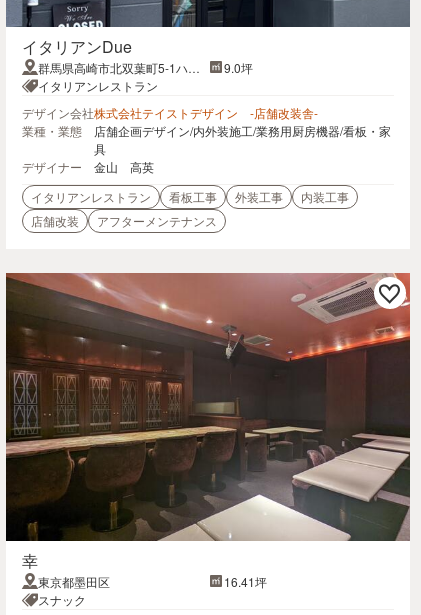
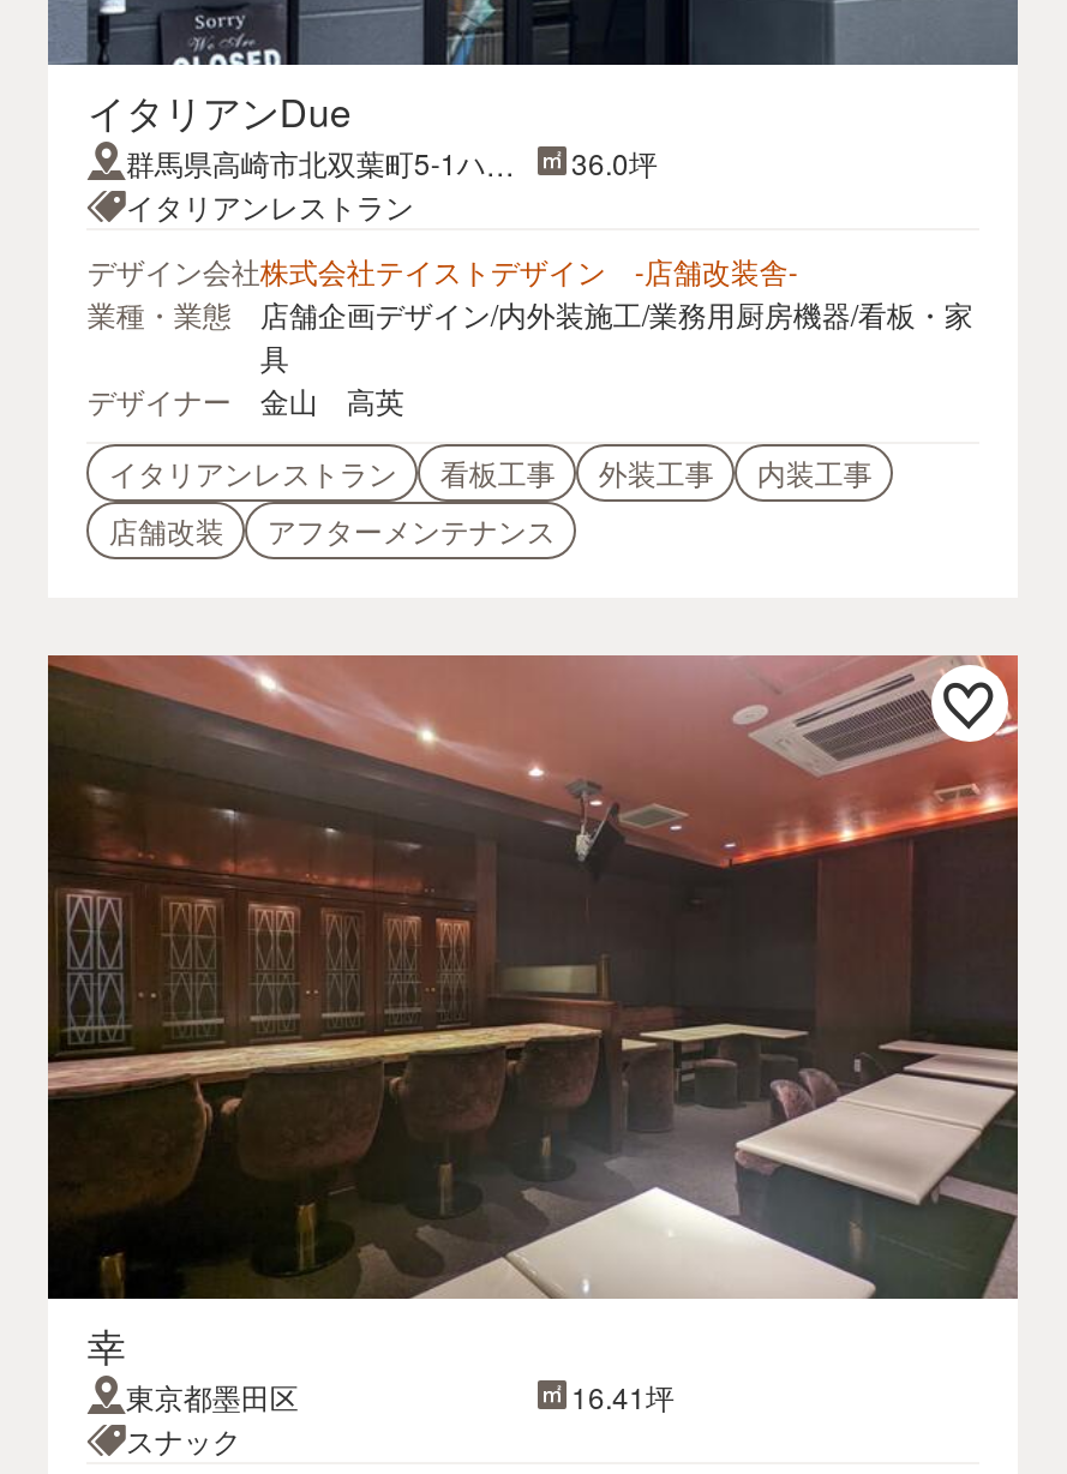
- 9.0坪
+ 36.0坪
